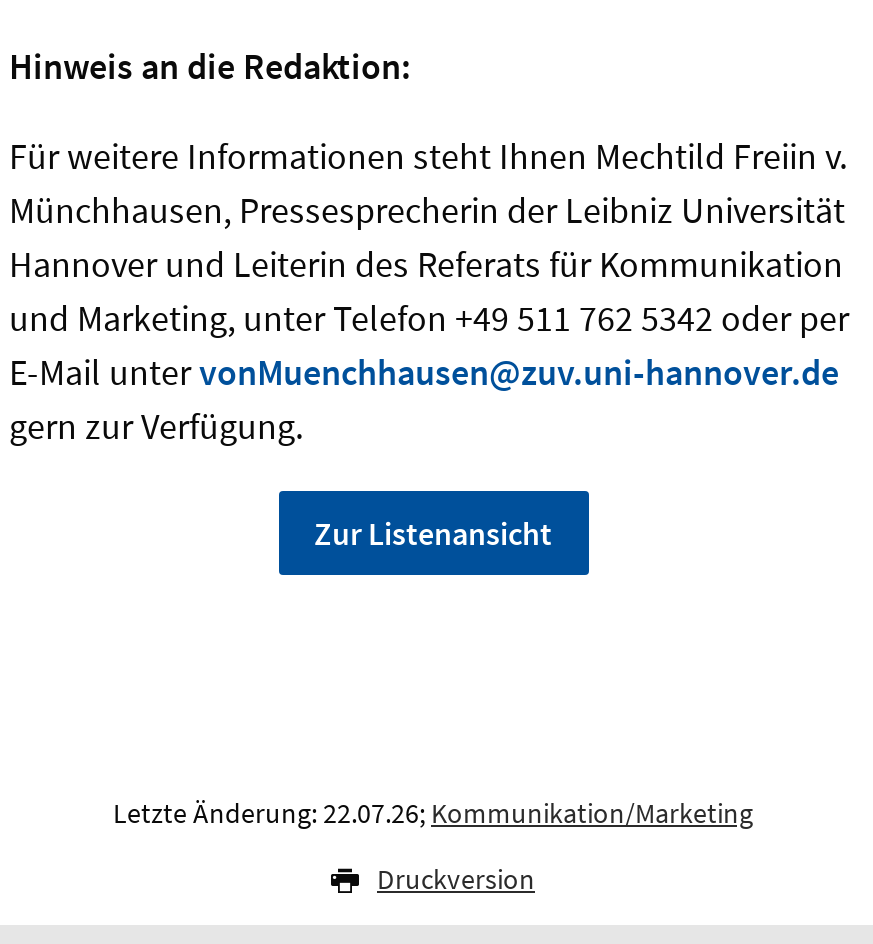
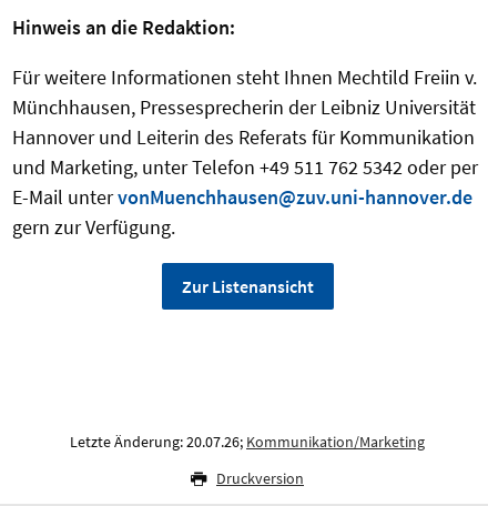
- Letzte Änderung: 22.07.26; Kommunikation/Marketing
+ Letzte Änderung: 20.07.26; Kommunikation/Marketing
